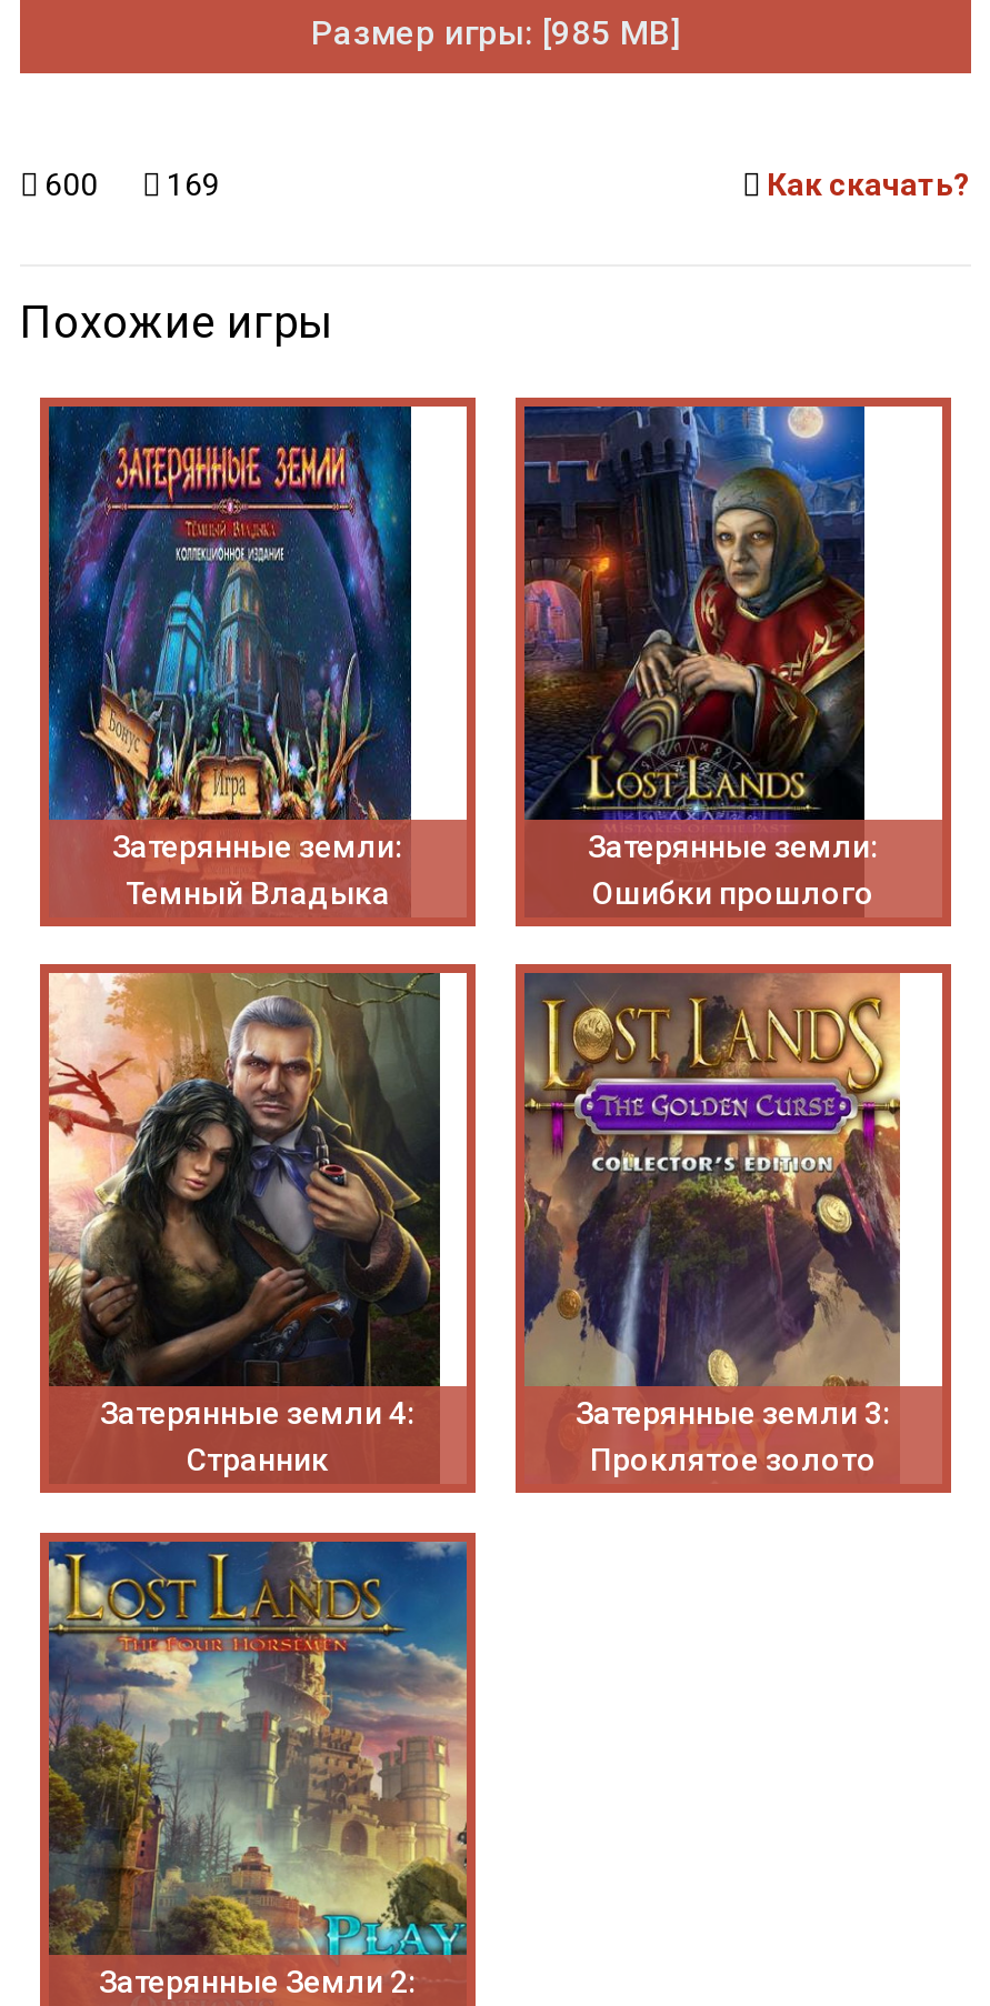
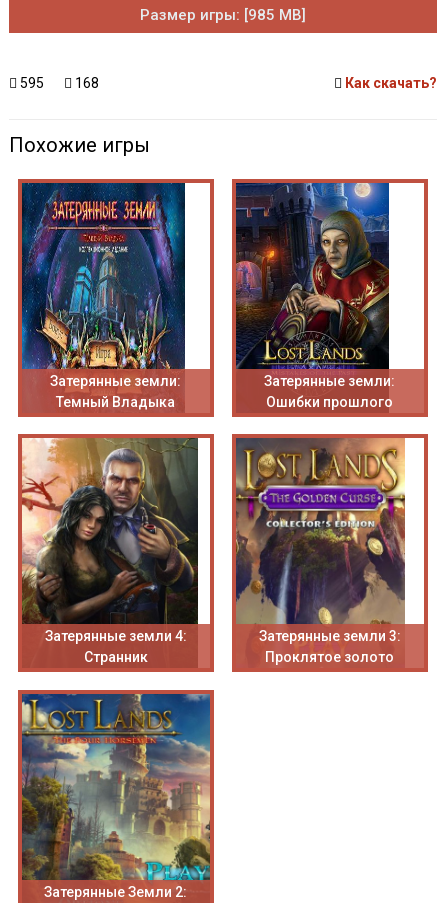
- 600
+ 595

- 169
+ 168
